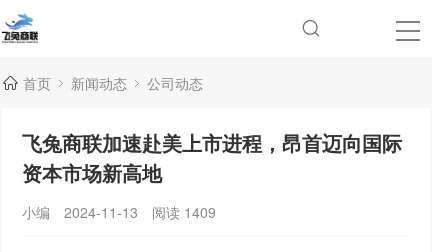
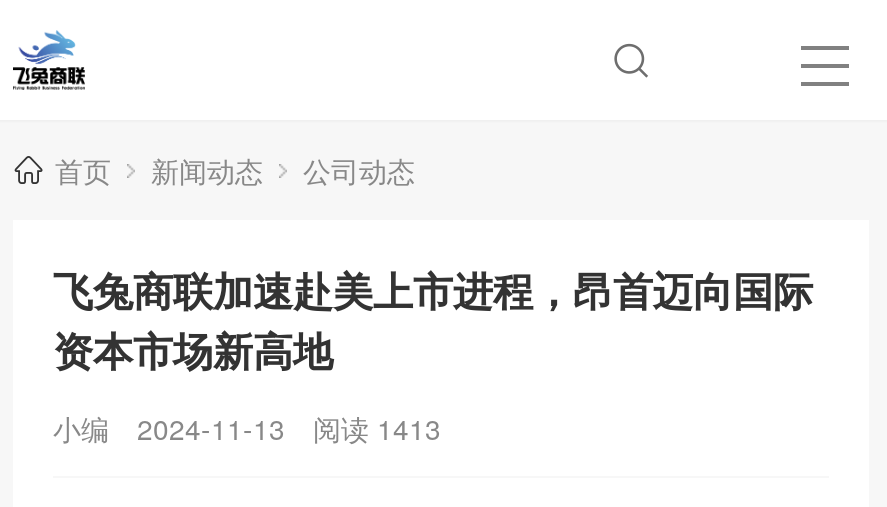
- 小编 2024-11-13 阅读1409
+ 小编 2024-11-13 阅读1413
